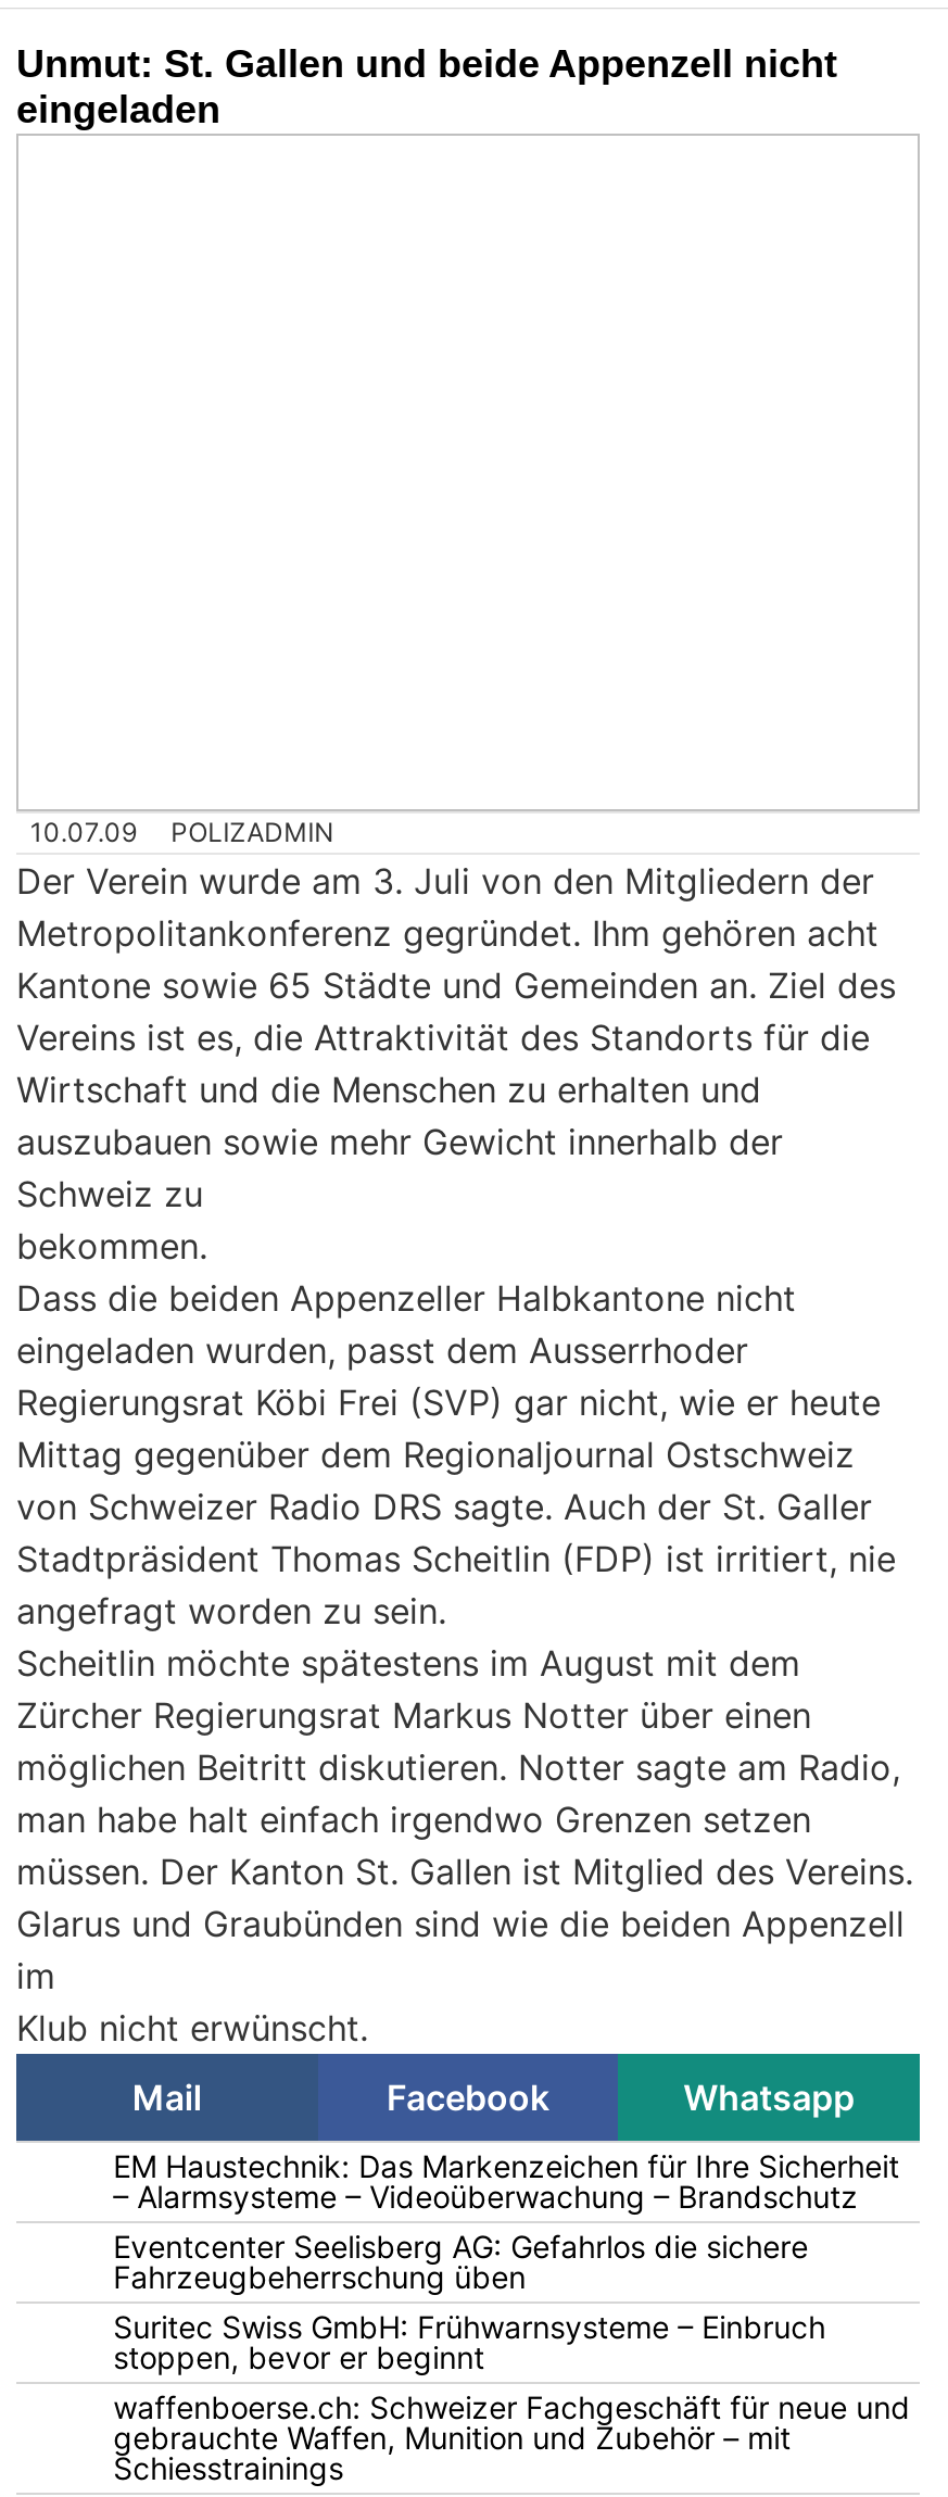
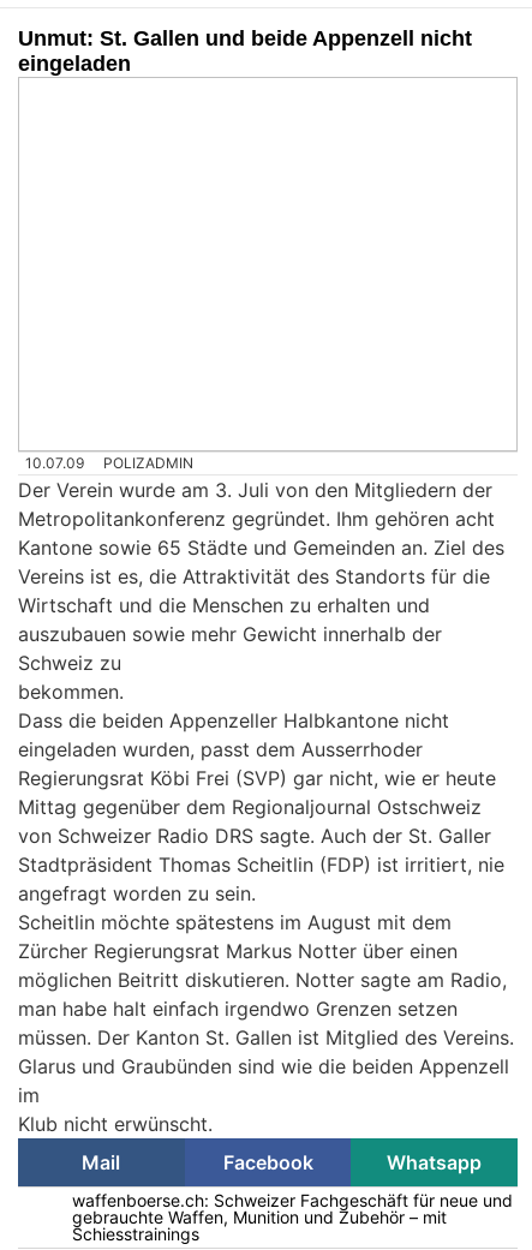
- EM Haustechnik: Das Markenzeichen für Ihre Sicherheit
- – Alarmsysteme – Videoüberwachung – Brandschutz
- Eventcenter Seelisberg AG: Gefahrlos die sichere
- Fahrzeugbeherrschung üben
- Suritec Swiss GmbH: Frühwarnsysteme – Einbruch
- stoppen, bevor er beginnt
